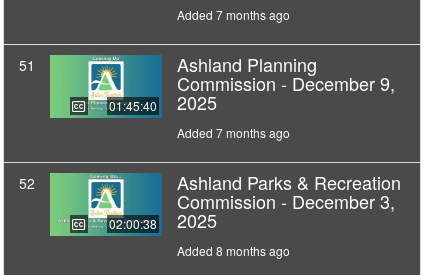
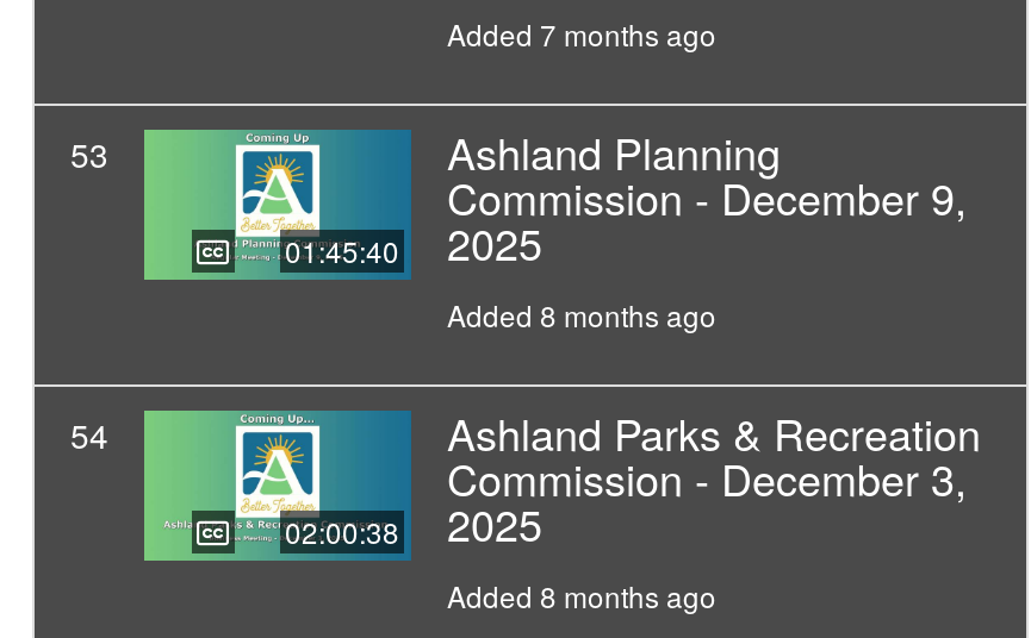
- 51
+ 53

- Added 7 months ago
+ Added 8 months ago

- 52
+ 54
